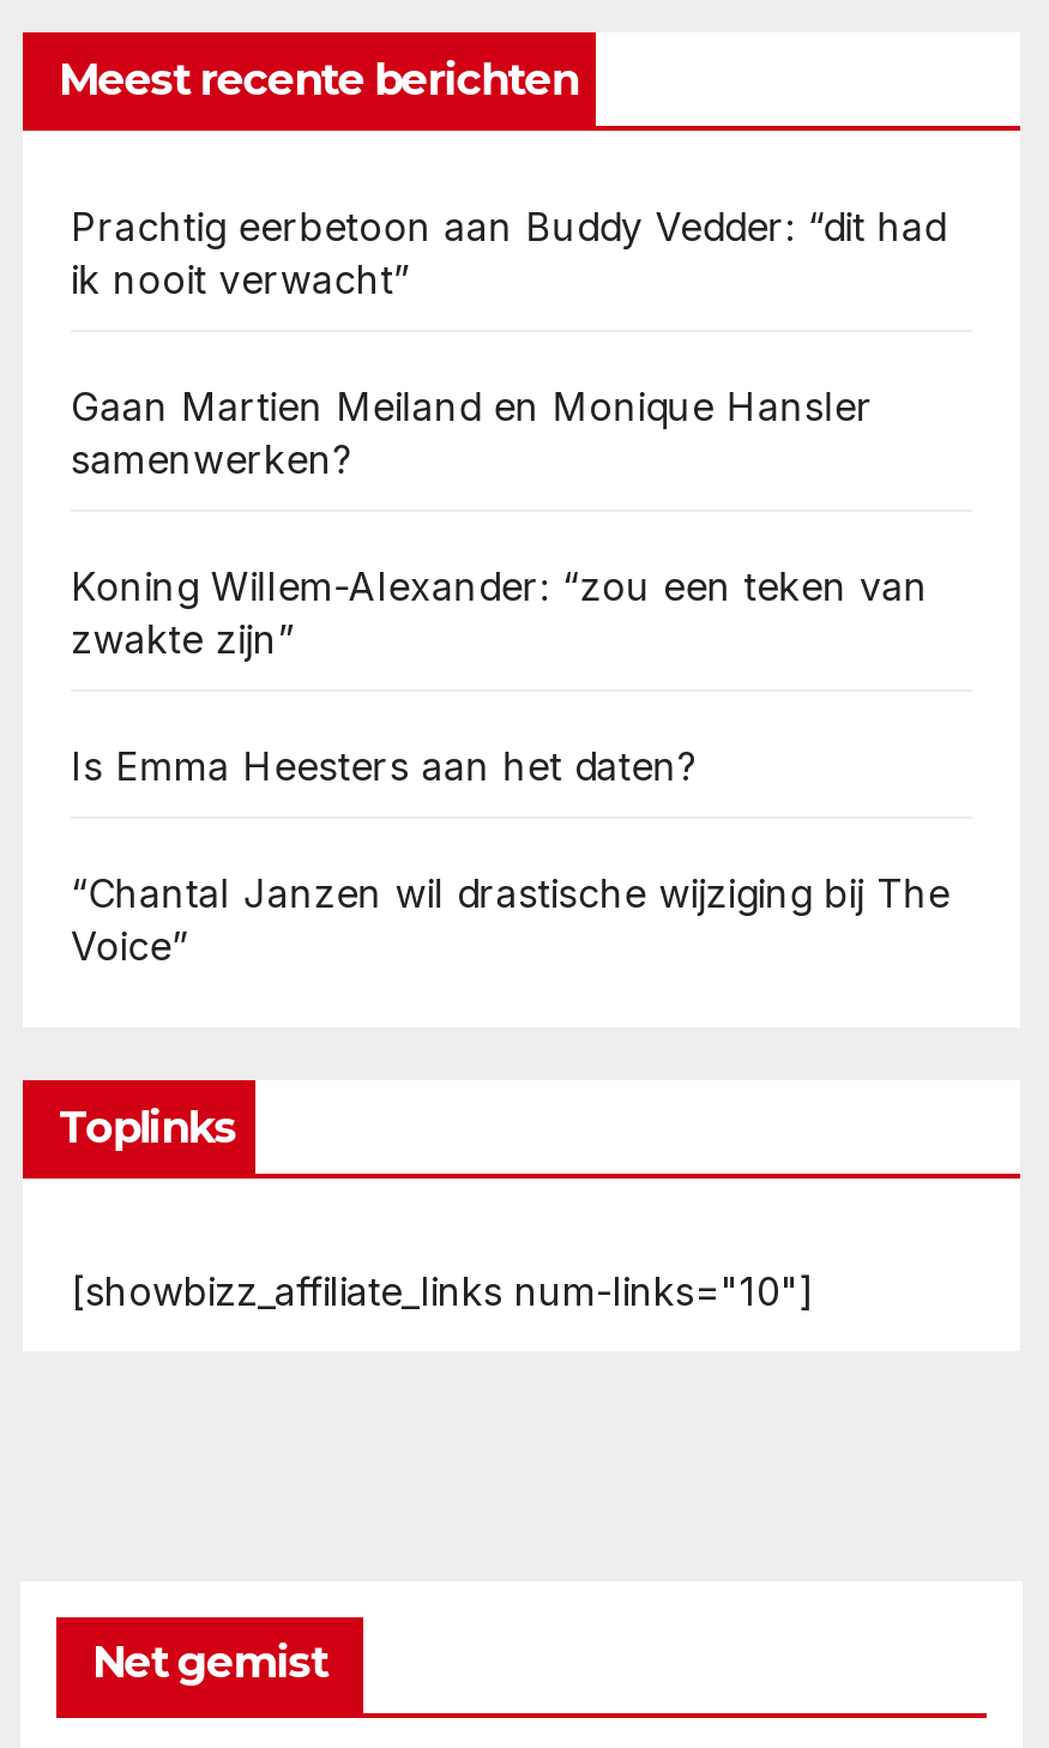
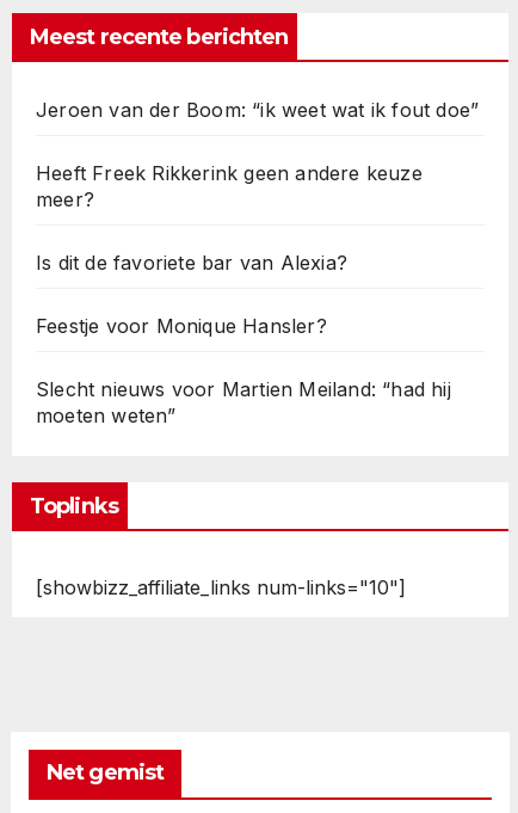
- Prachtig eerbetoon aan Buddy Vedder: “dit had
- ik nooit verwacht”
+ Jeroen van der Boom: “ik weet wat ik fout doe”

- Gaan Martien Meiland en Monique Hansler
- samenwerken?
+ Heeft Freek Rikkerink geen andere keuze
+ meer?

- Koning Willem-Alexander: “zou een teken van
- zwakte zijn”
+ Is dit de favoriete bar van Alexia?

- Is Emma Heesters aan het daten?
+ Feestje voor Monique Hansler?

- “Chantal Janzen wil drastische wijziging bij The
- Voice”
+ Slecht nieuws voor Martien Meiland: “had hij
+ moeten weten”
